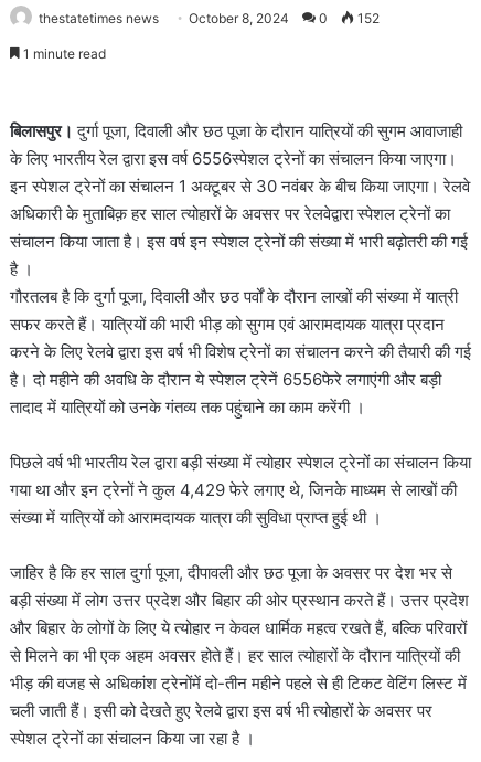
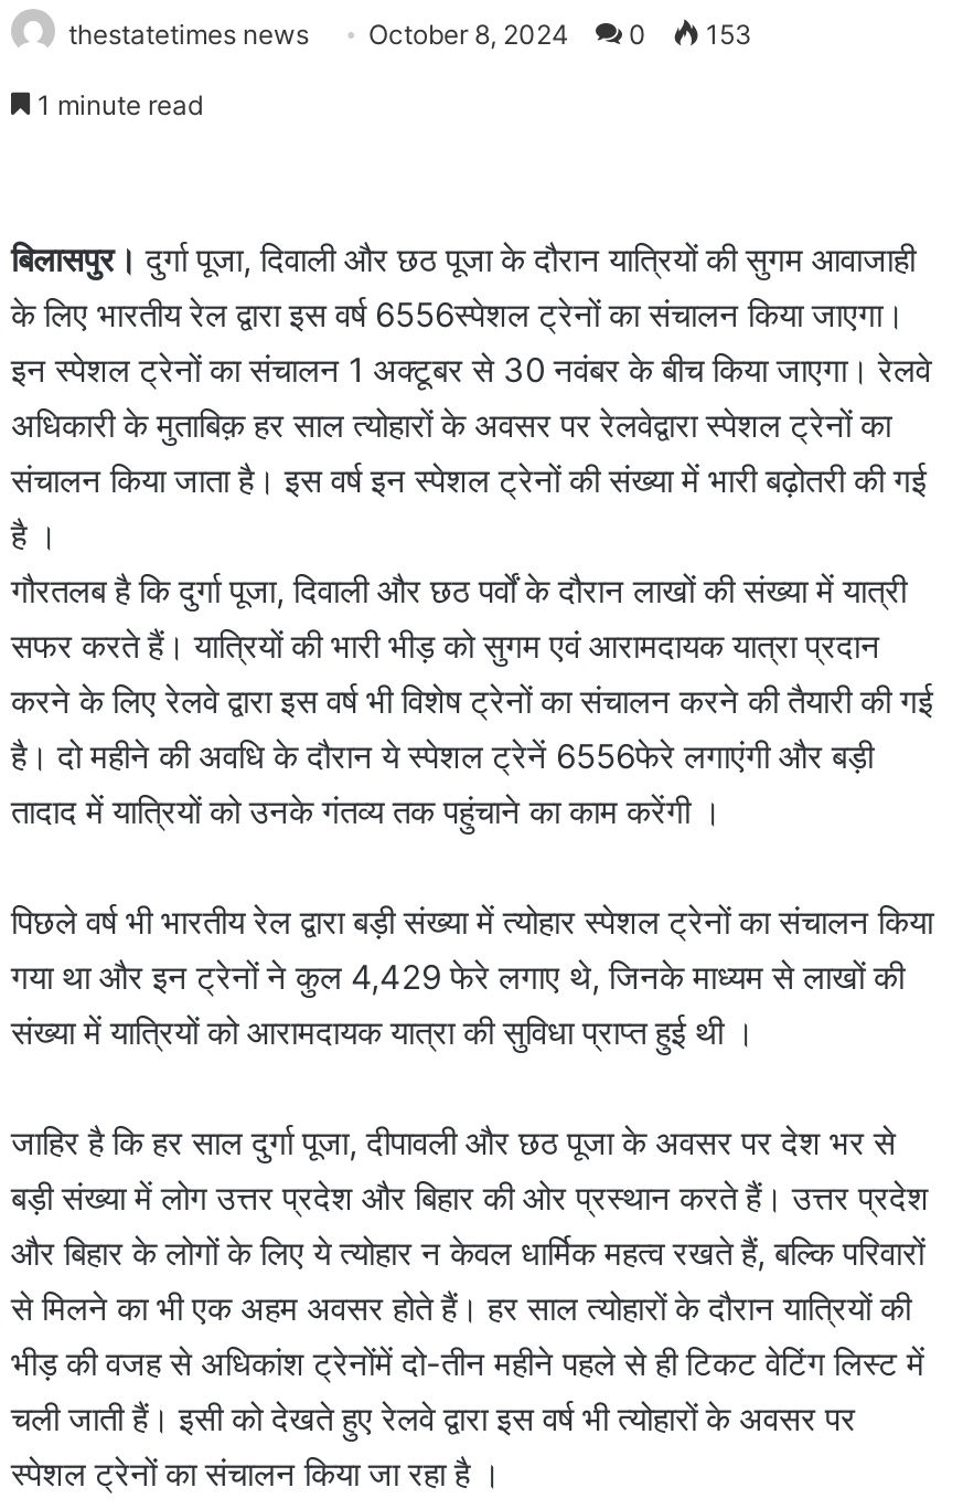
- thestatetimes news October 8, 2024 0 152
+ thestatetimes news October 8, 2024 0 153
